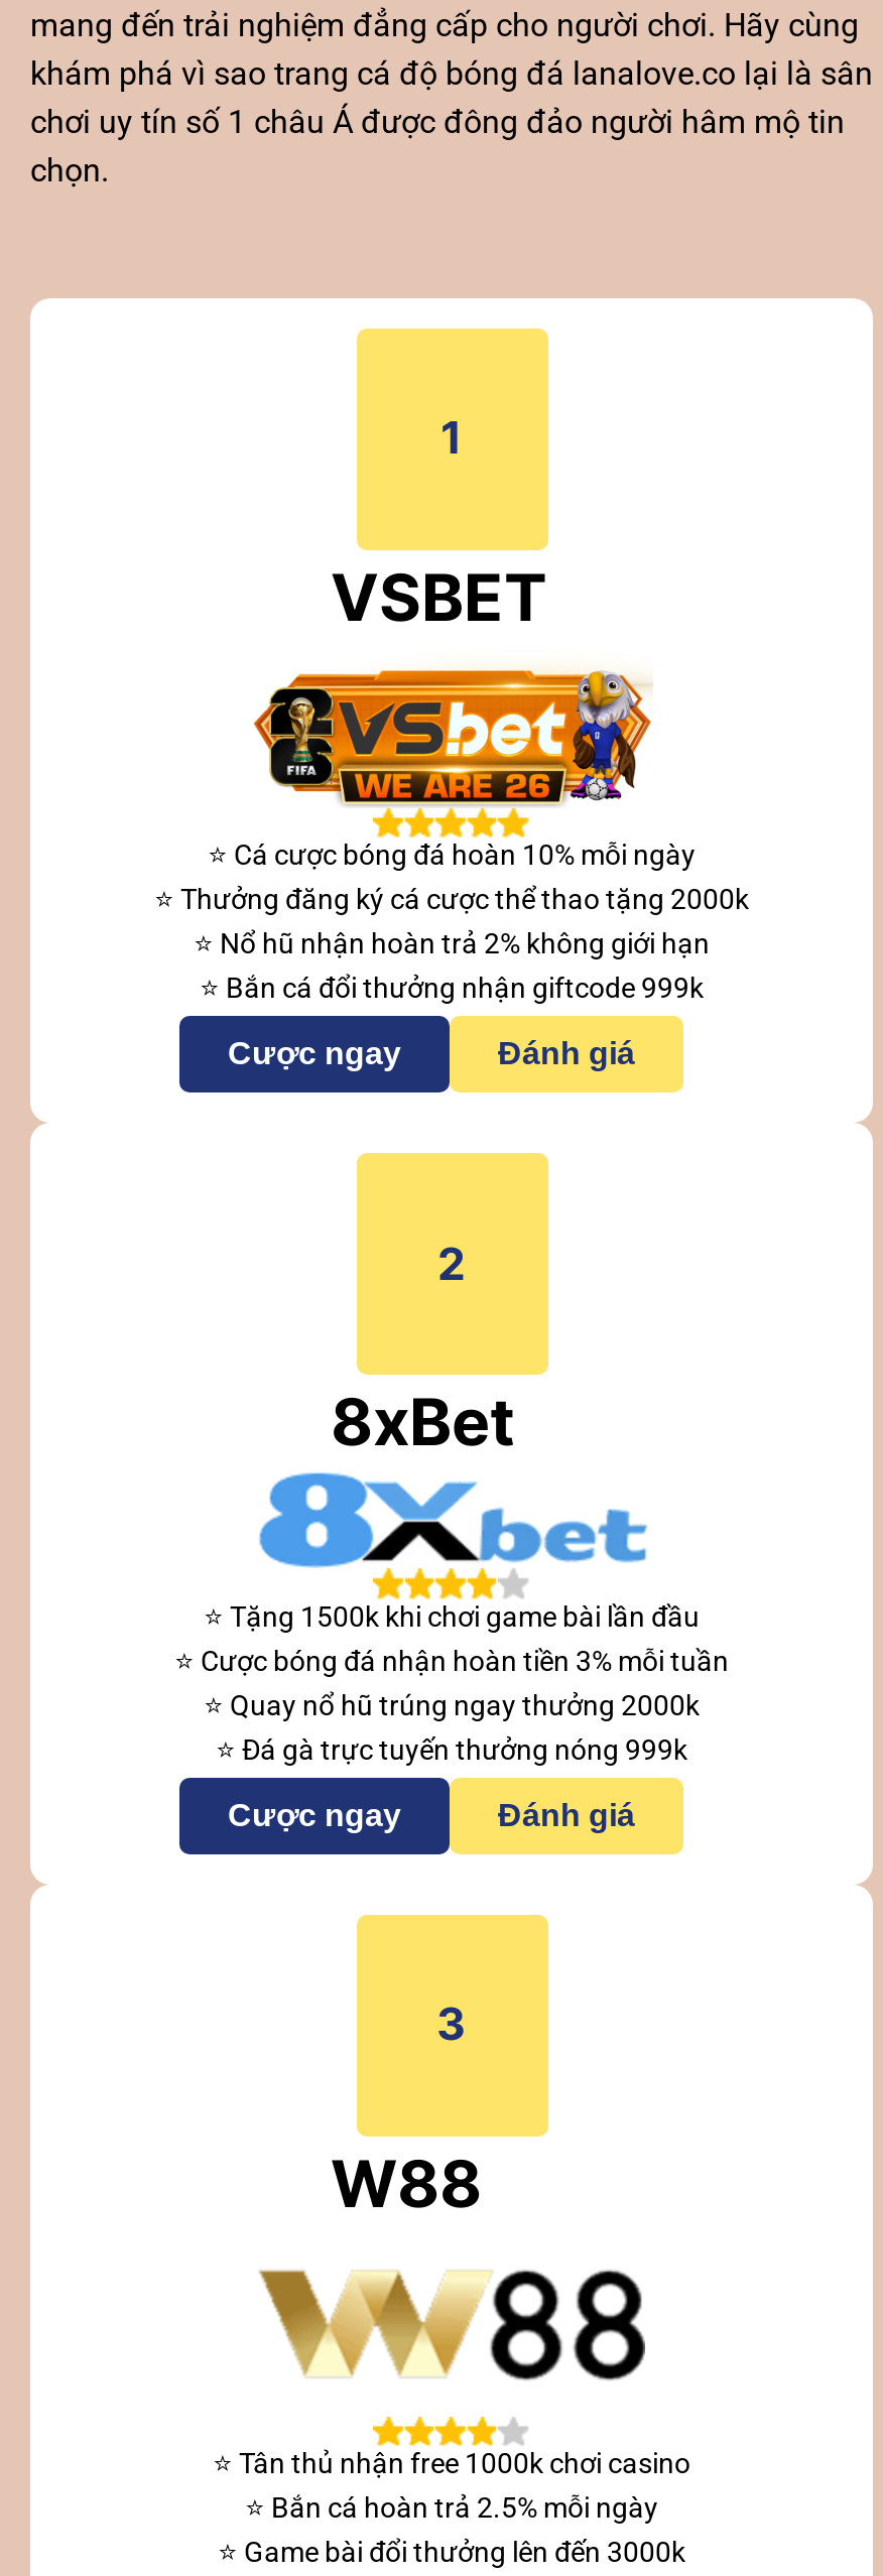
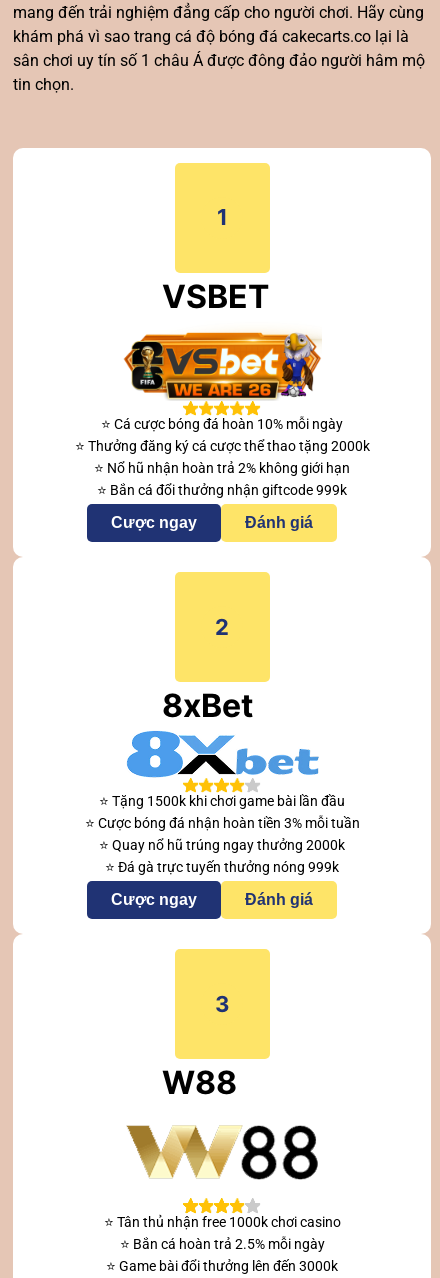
- khám phá vì sao trang cá độ bóng đá lanalove.co lại là sân
- chơi uy tín số 1 châu Á được đông đảo người hâm mộ tin
- chọn.
+ khám phá vì sao trang cá độ bóng đá cakecarts.co lại là
+ sân chơi uy tín số 1 châu Á được đông đảo người hâm mộ
+ tin chọn.
